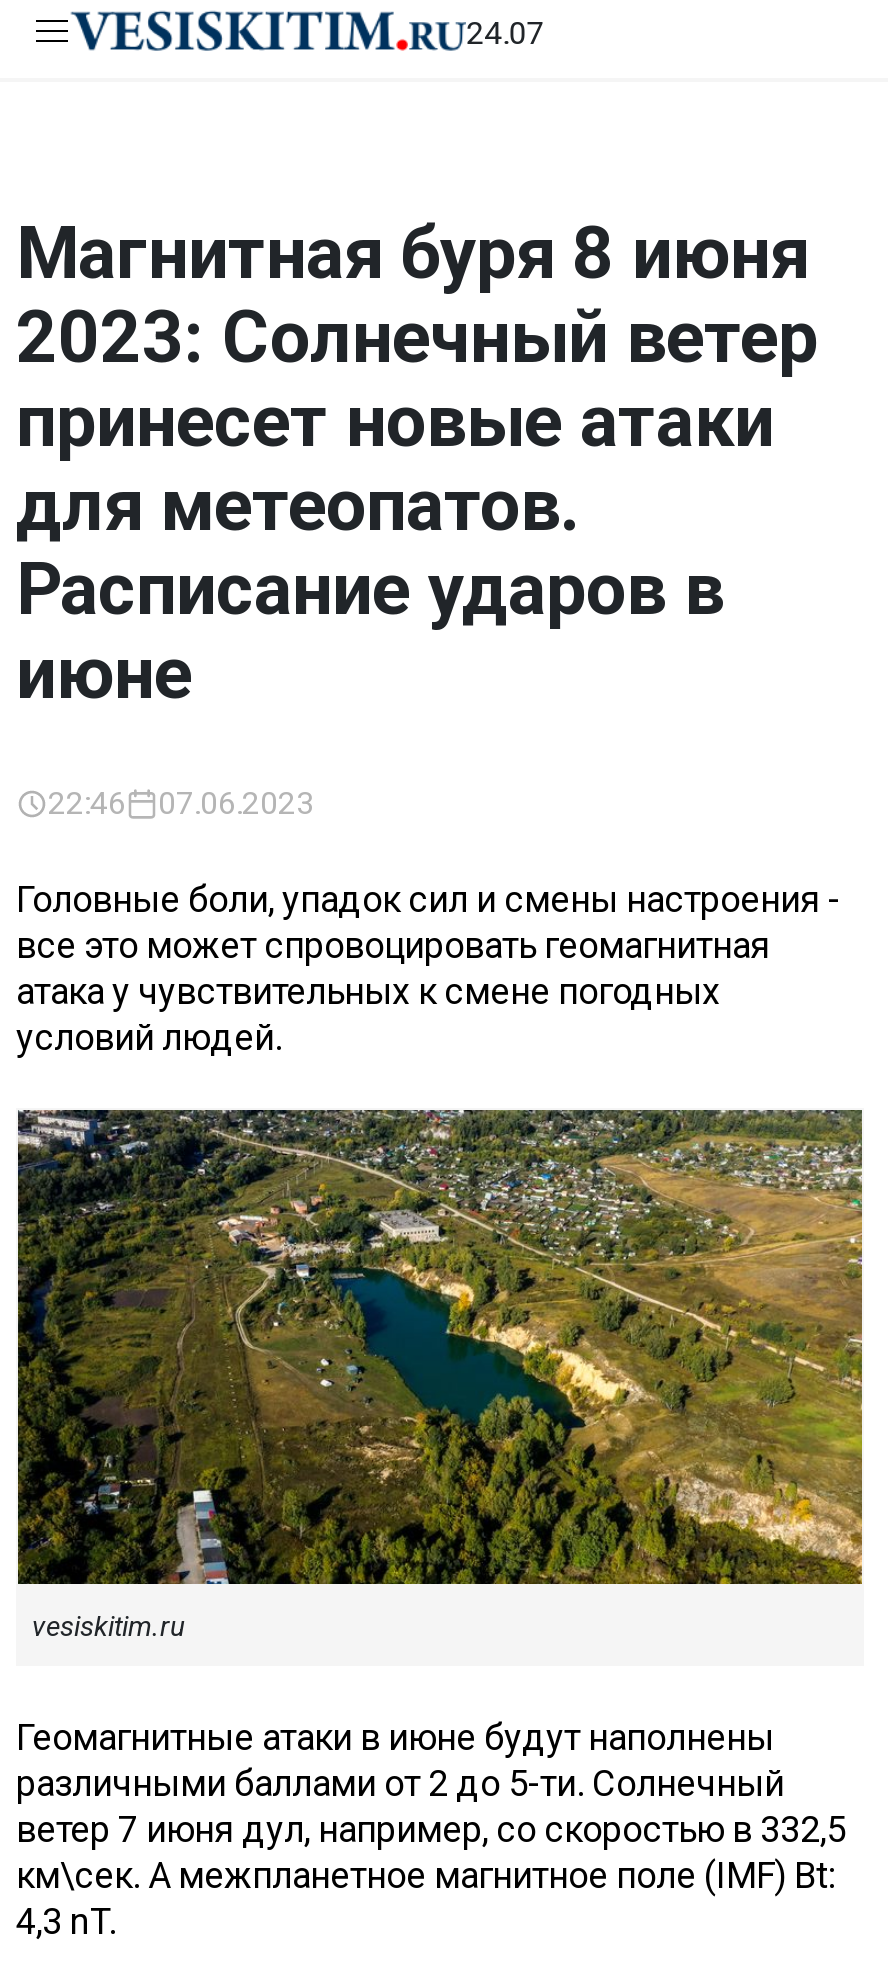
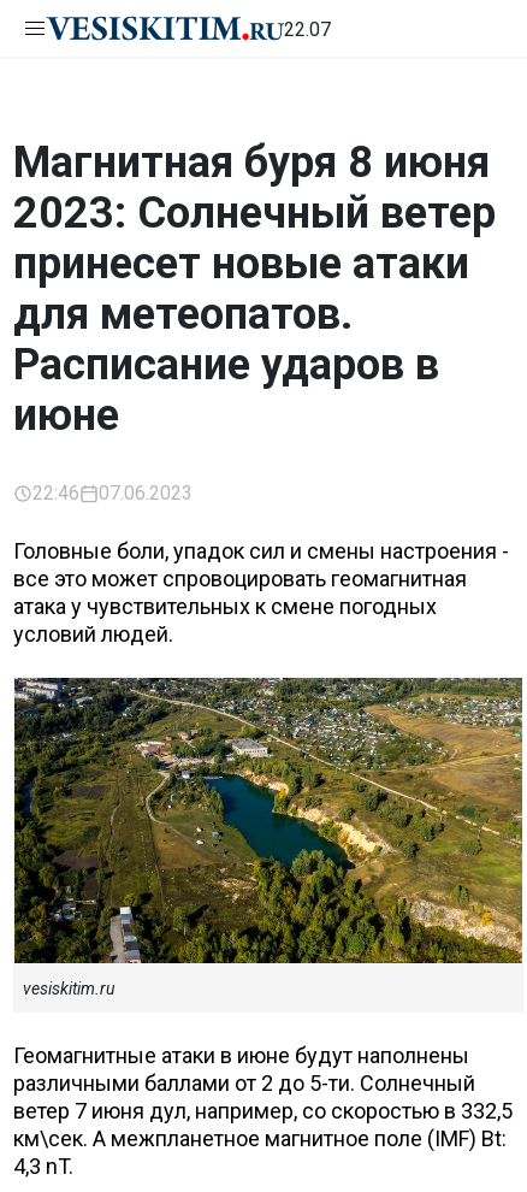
- 24.07
+ 22.07
